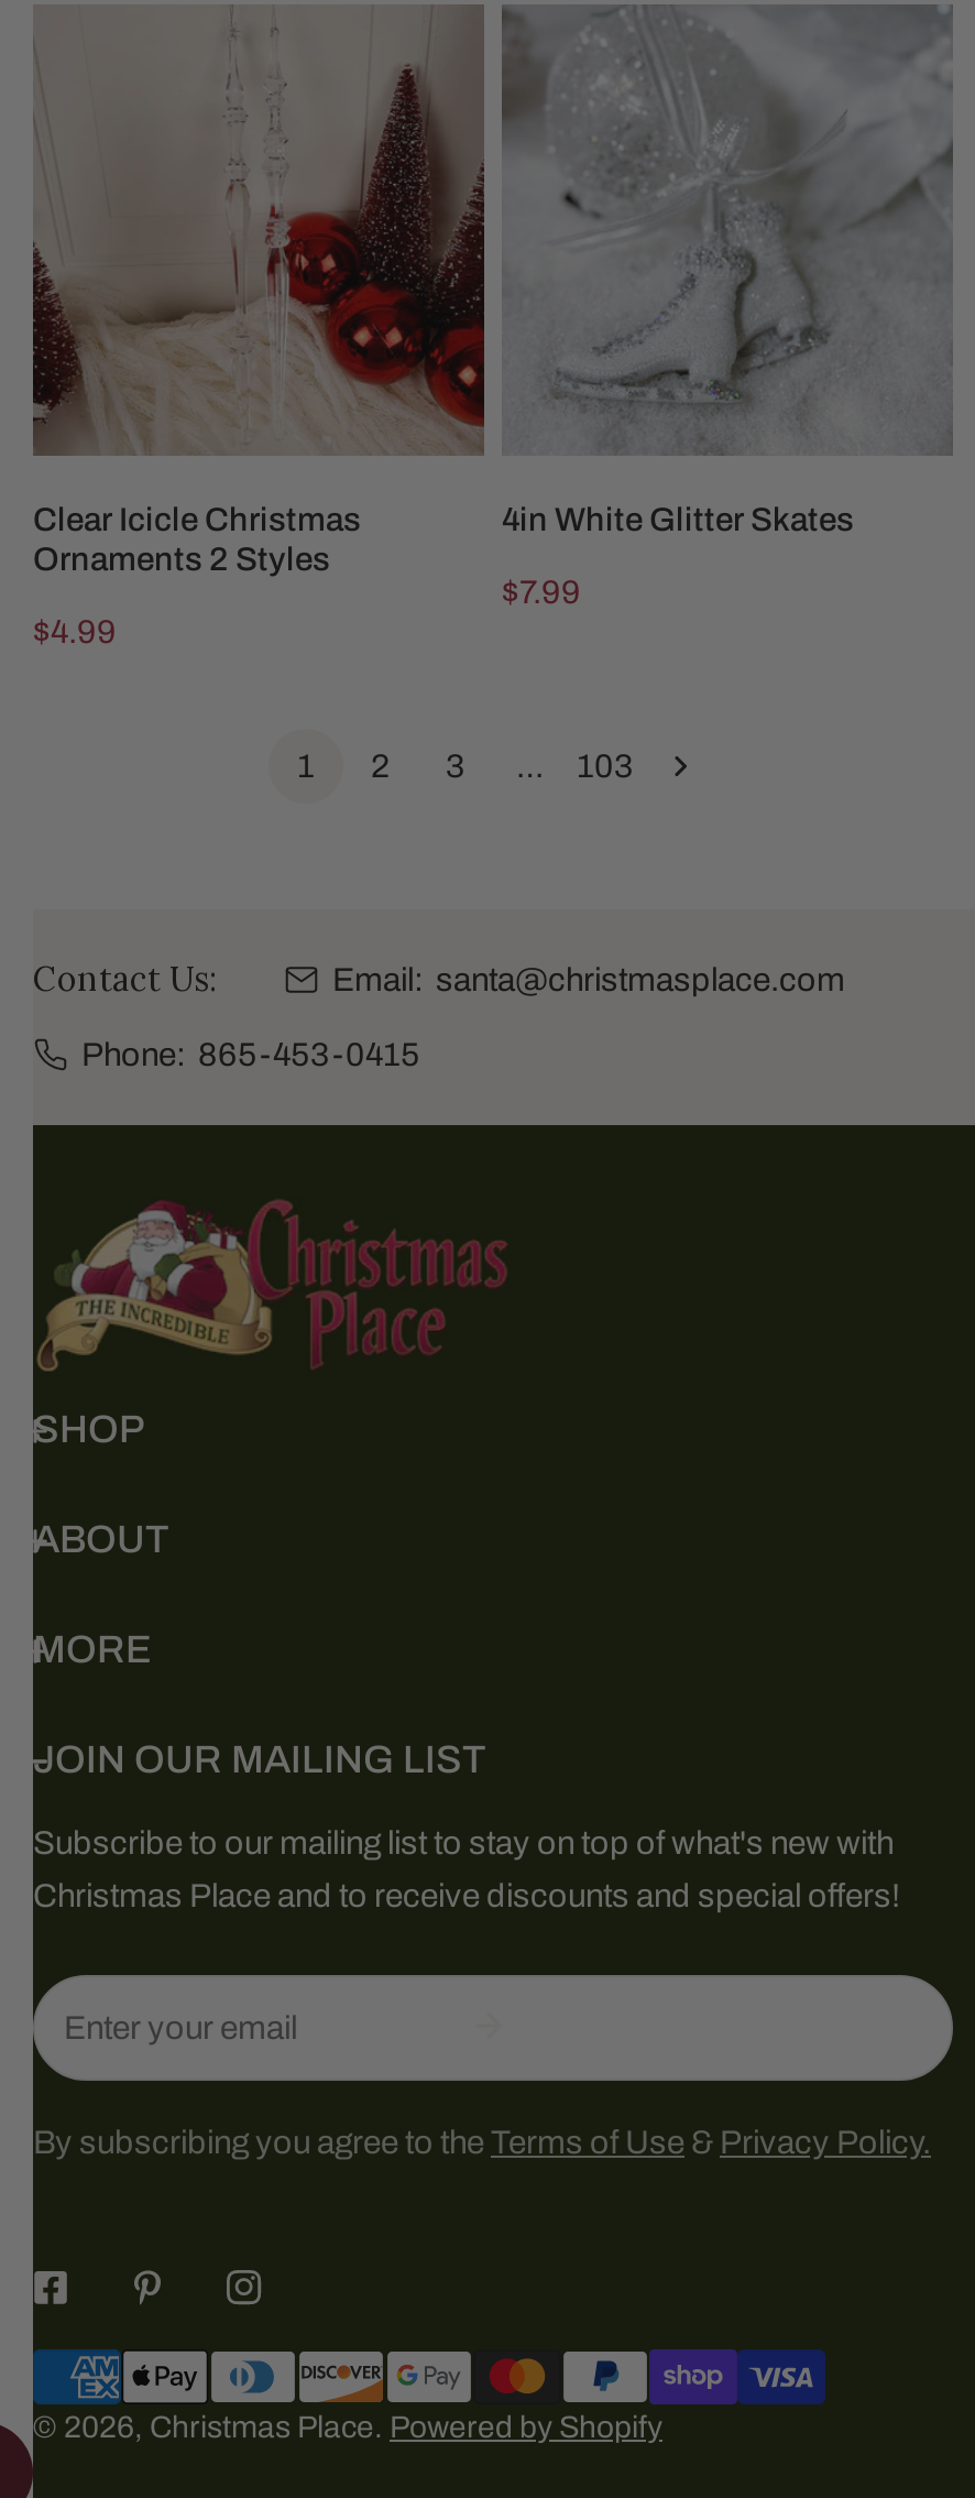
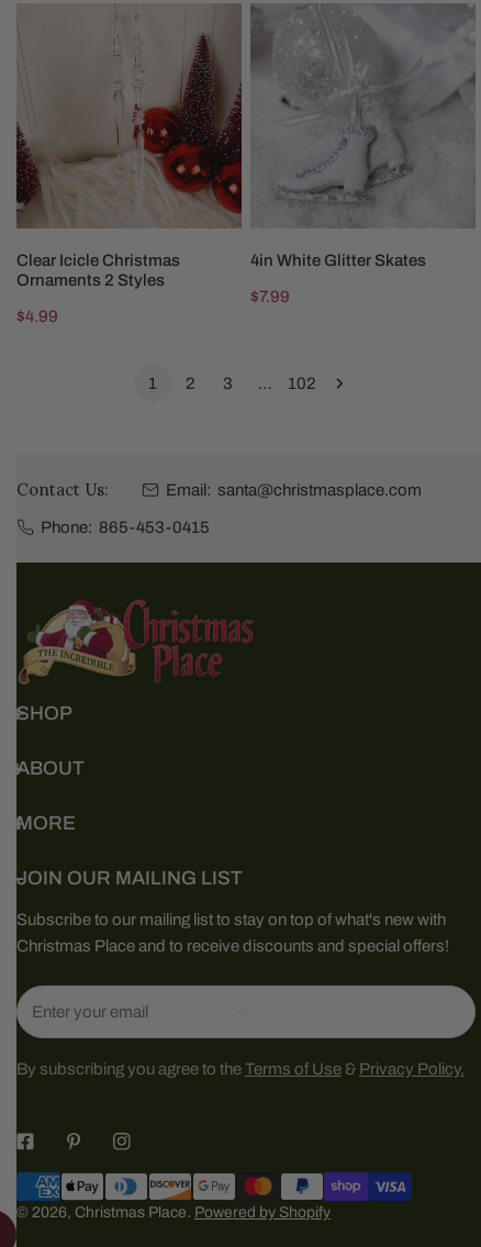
- 103
+ 102
